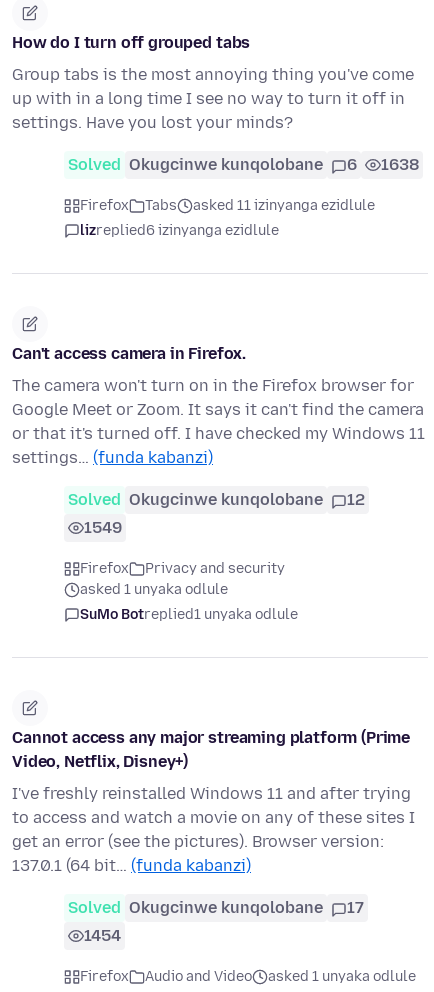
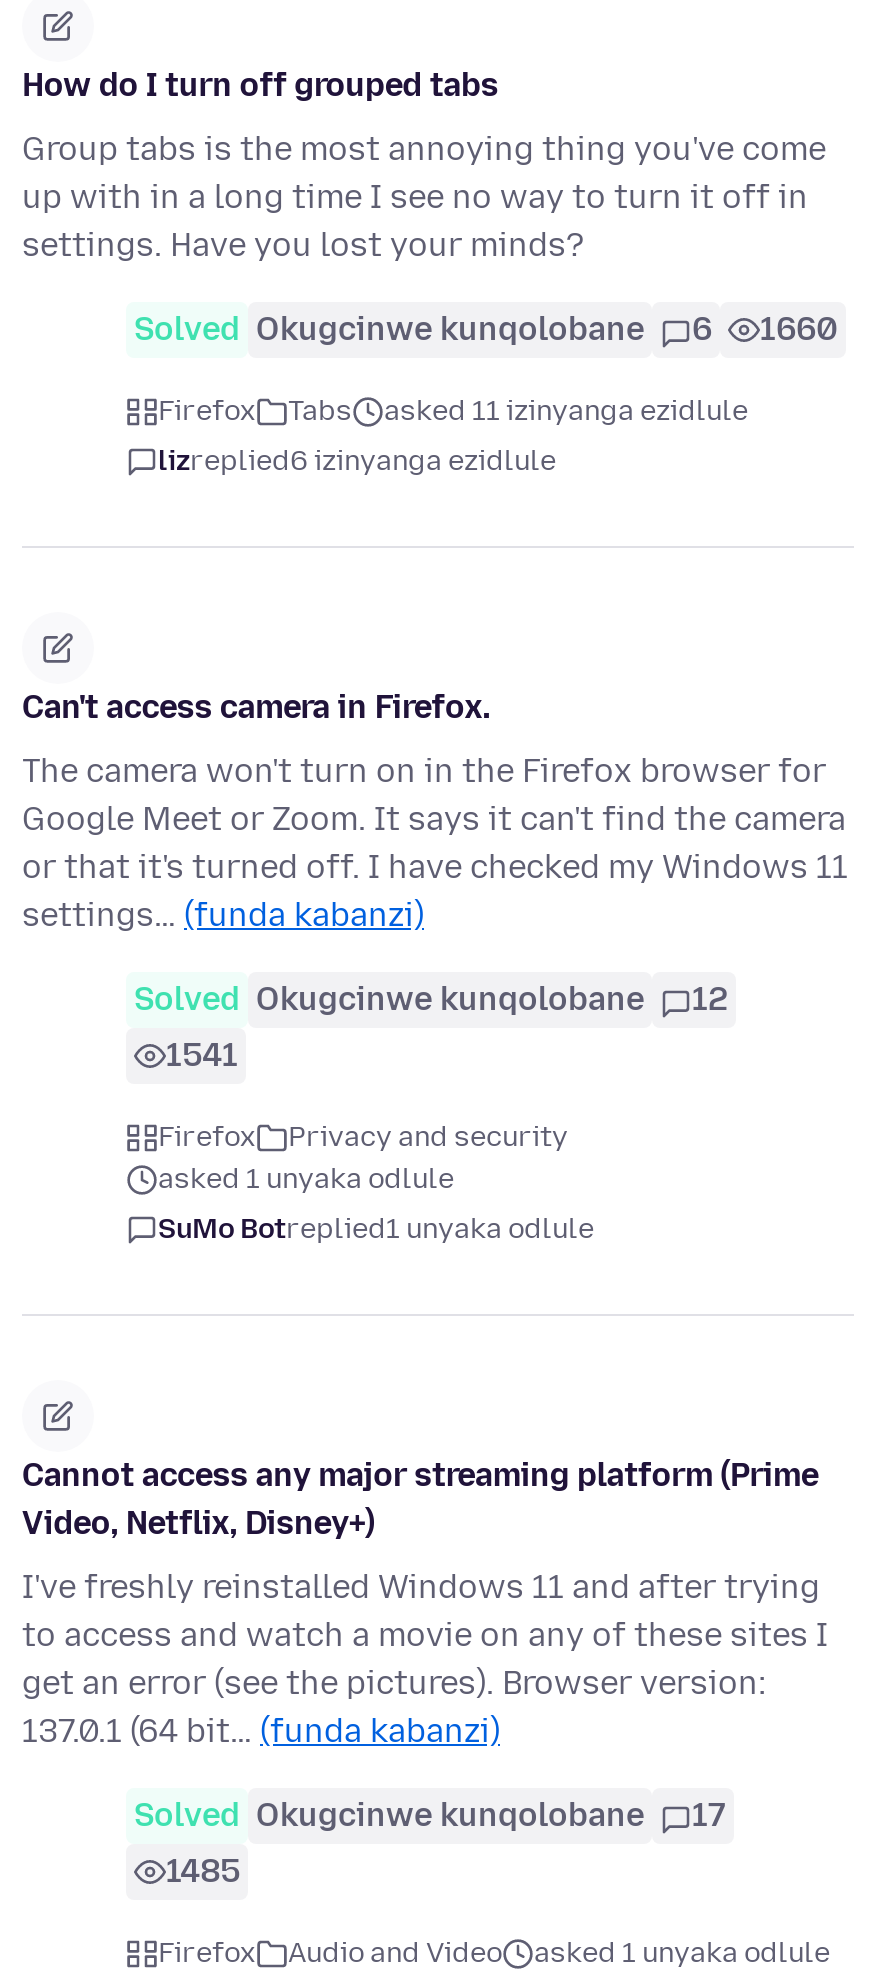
- Solved Okugcinwe kunqolobane 6 1638
+ Solved Okugcinwe kunqolobane 6 1660

- 1549
+ 1541

- 1454
+ 1485
